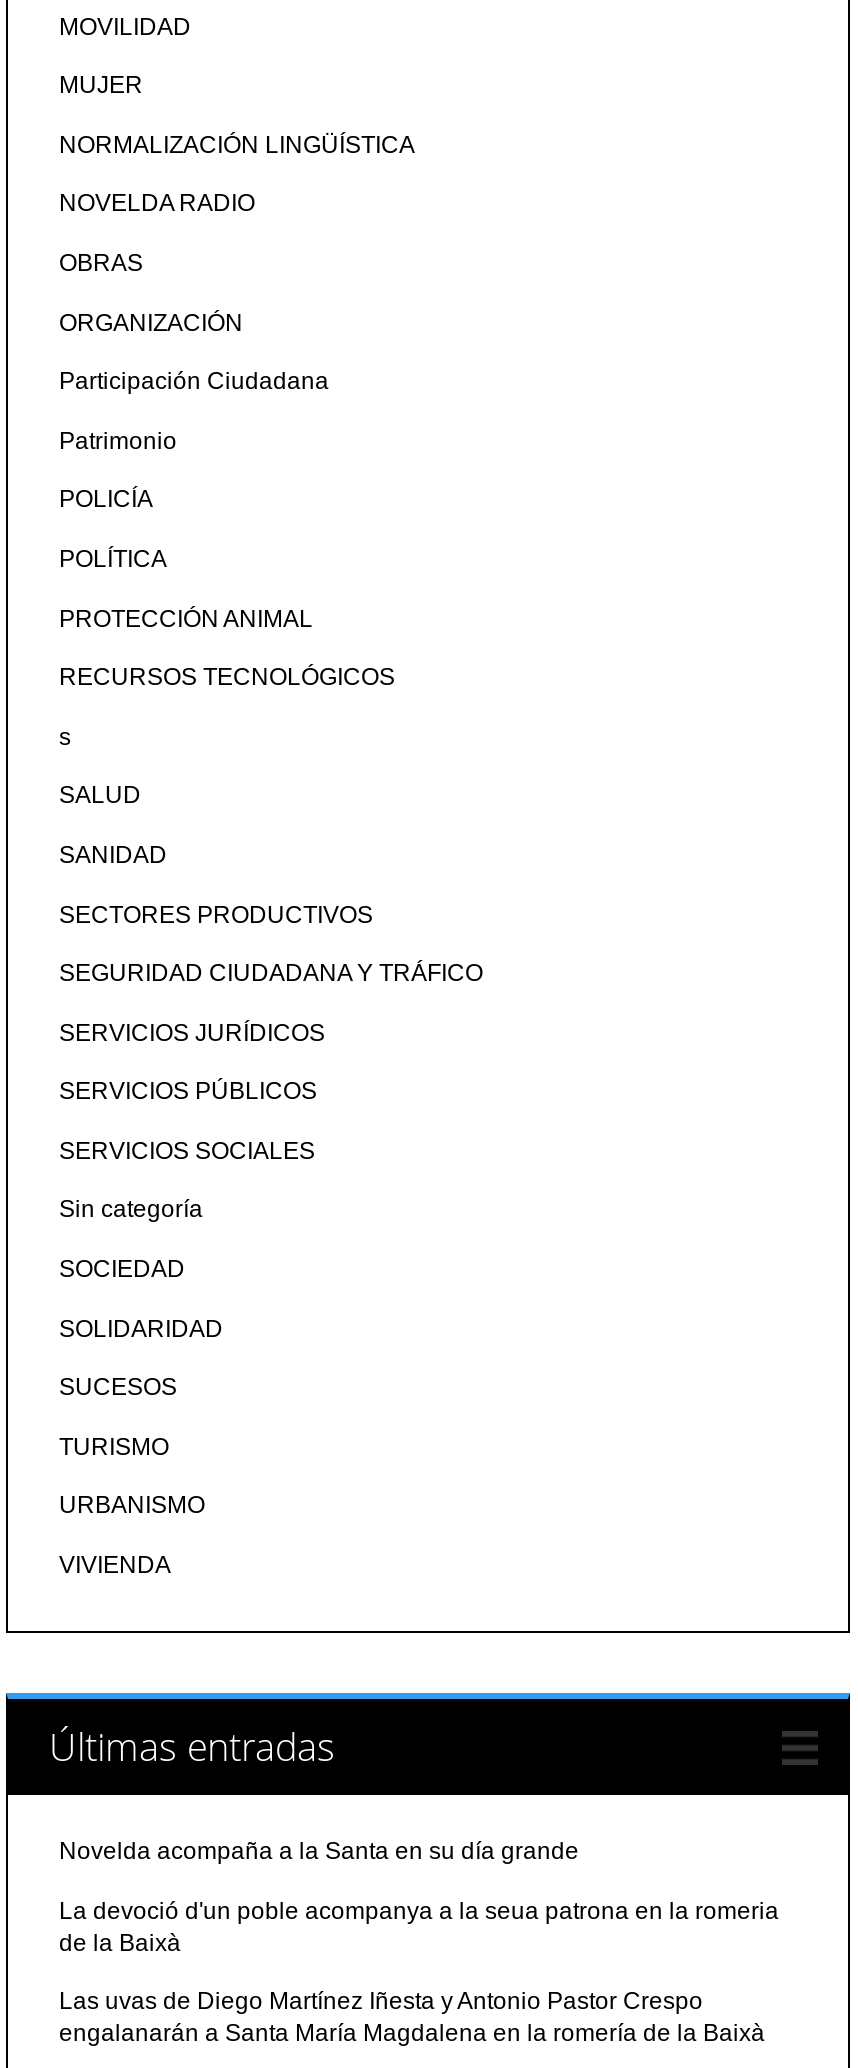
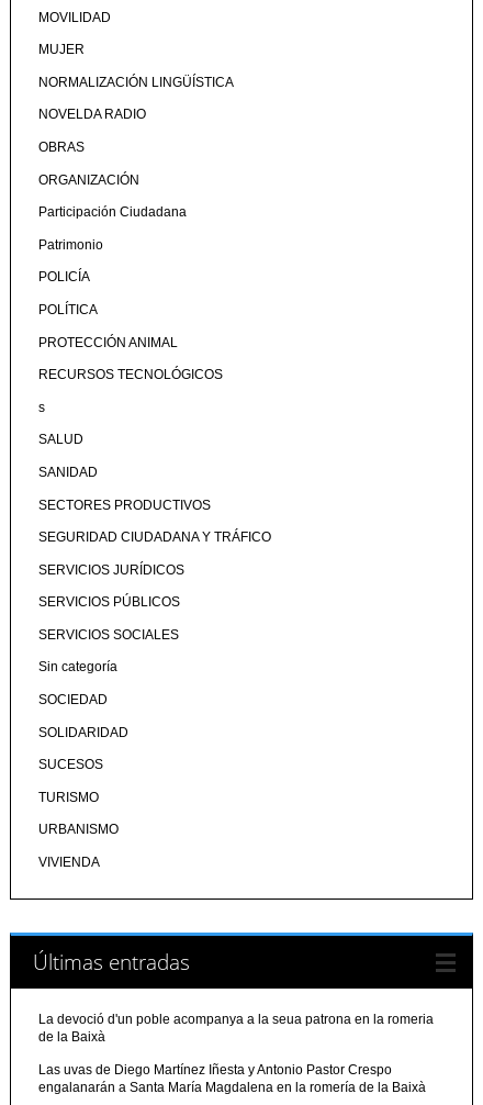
- Novelda acompaña a la Santa en su día grande
